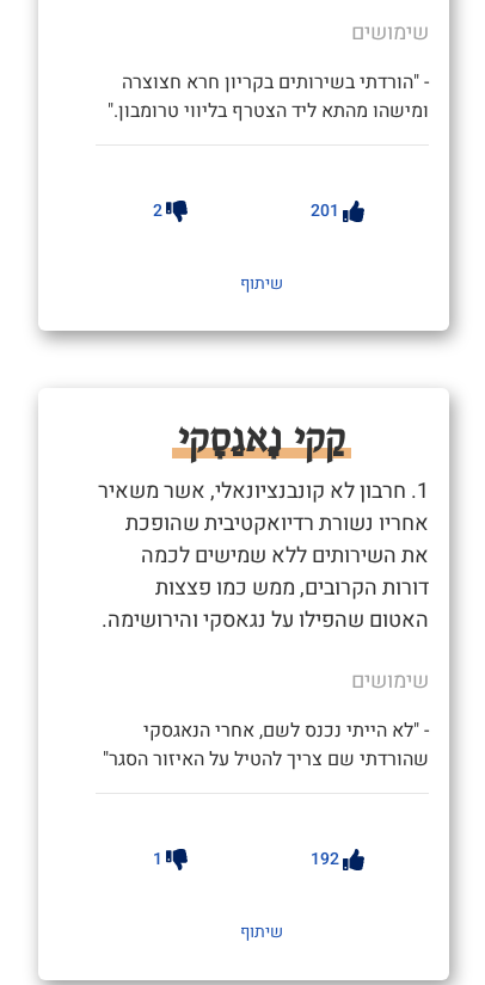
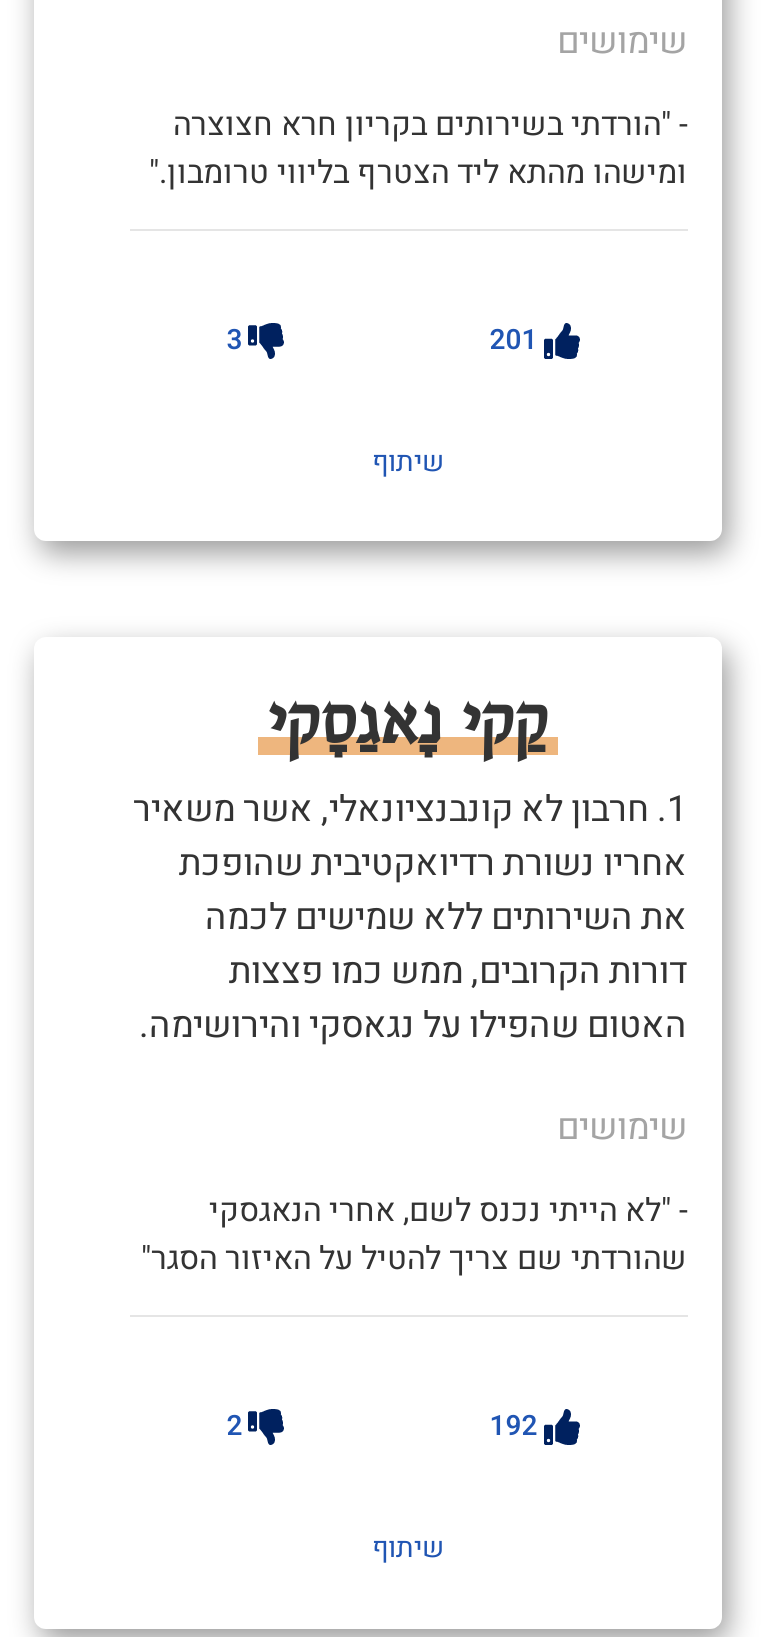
- 2
+ 3

- 1
+ 2
